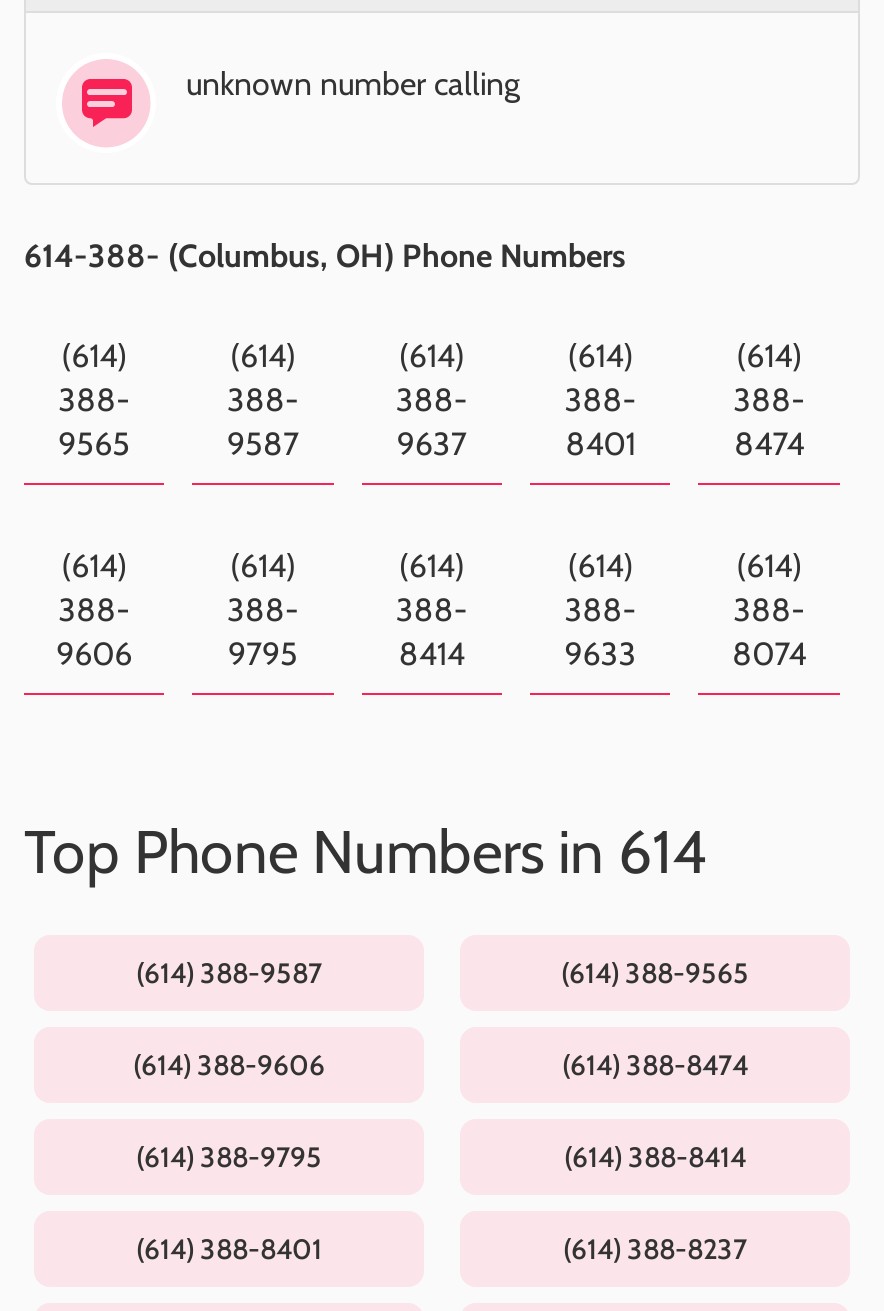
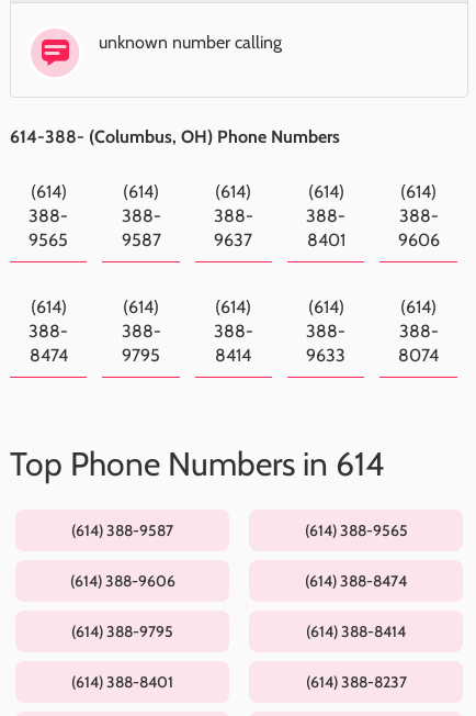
- 8474
+ 9606

- 9606
+ 8474
